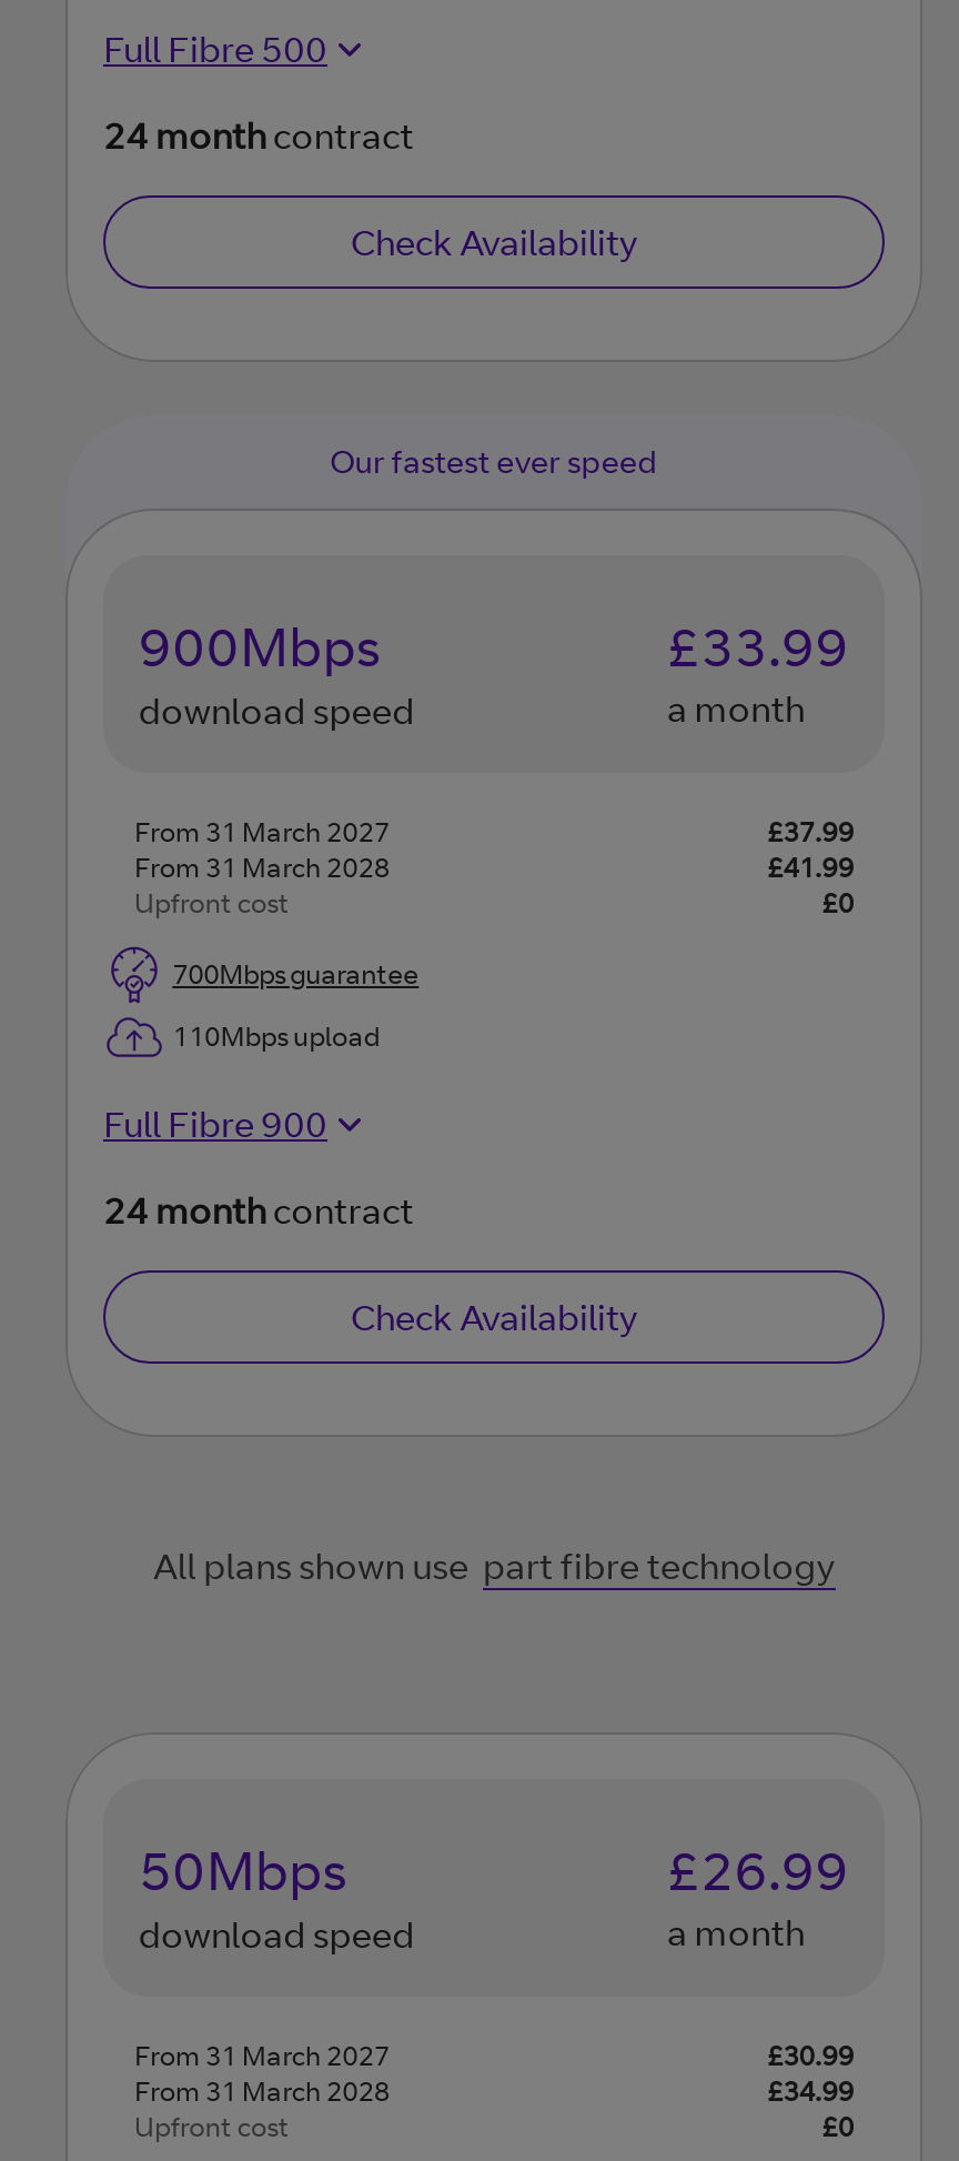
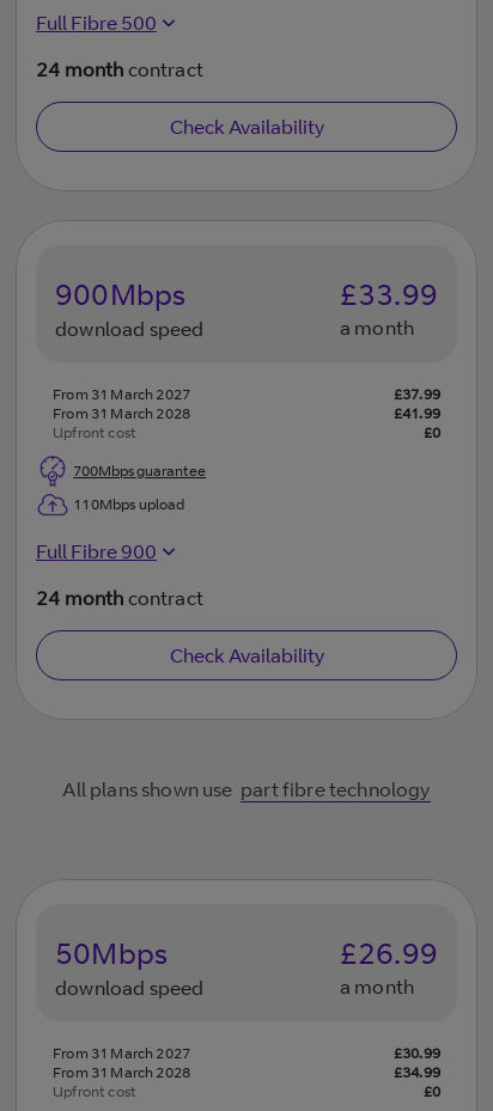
- Our fastest ever speed
